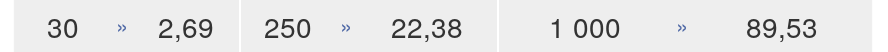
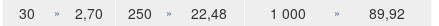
- 2,69
+ 2,70

- 22,38
+ 22,48

- 89,53
+ 89,92
